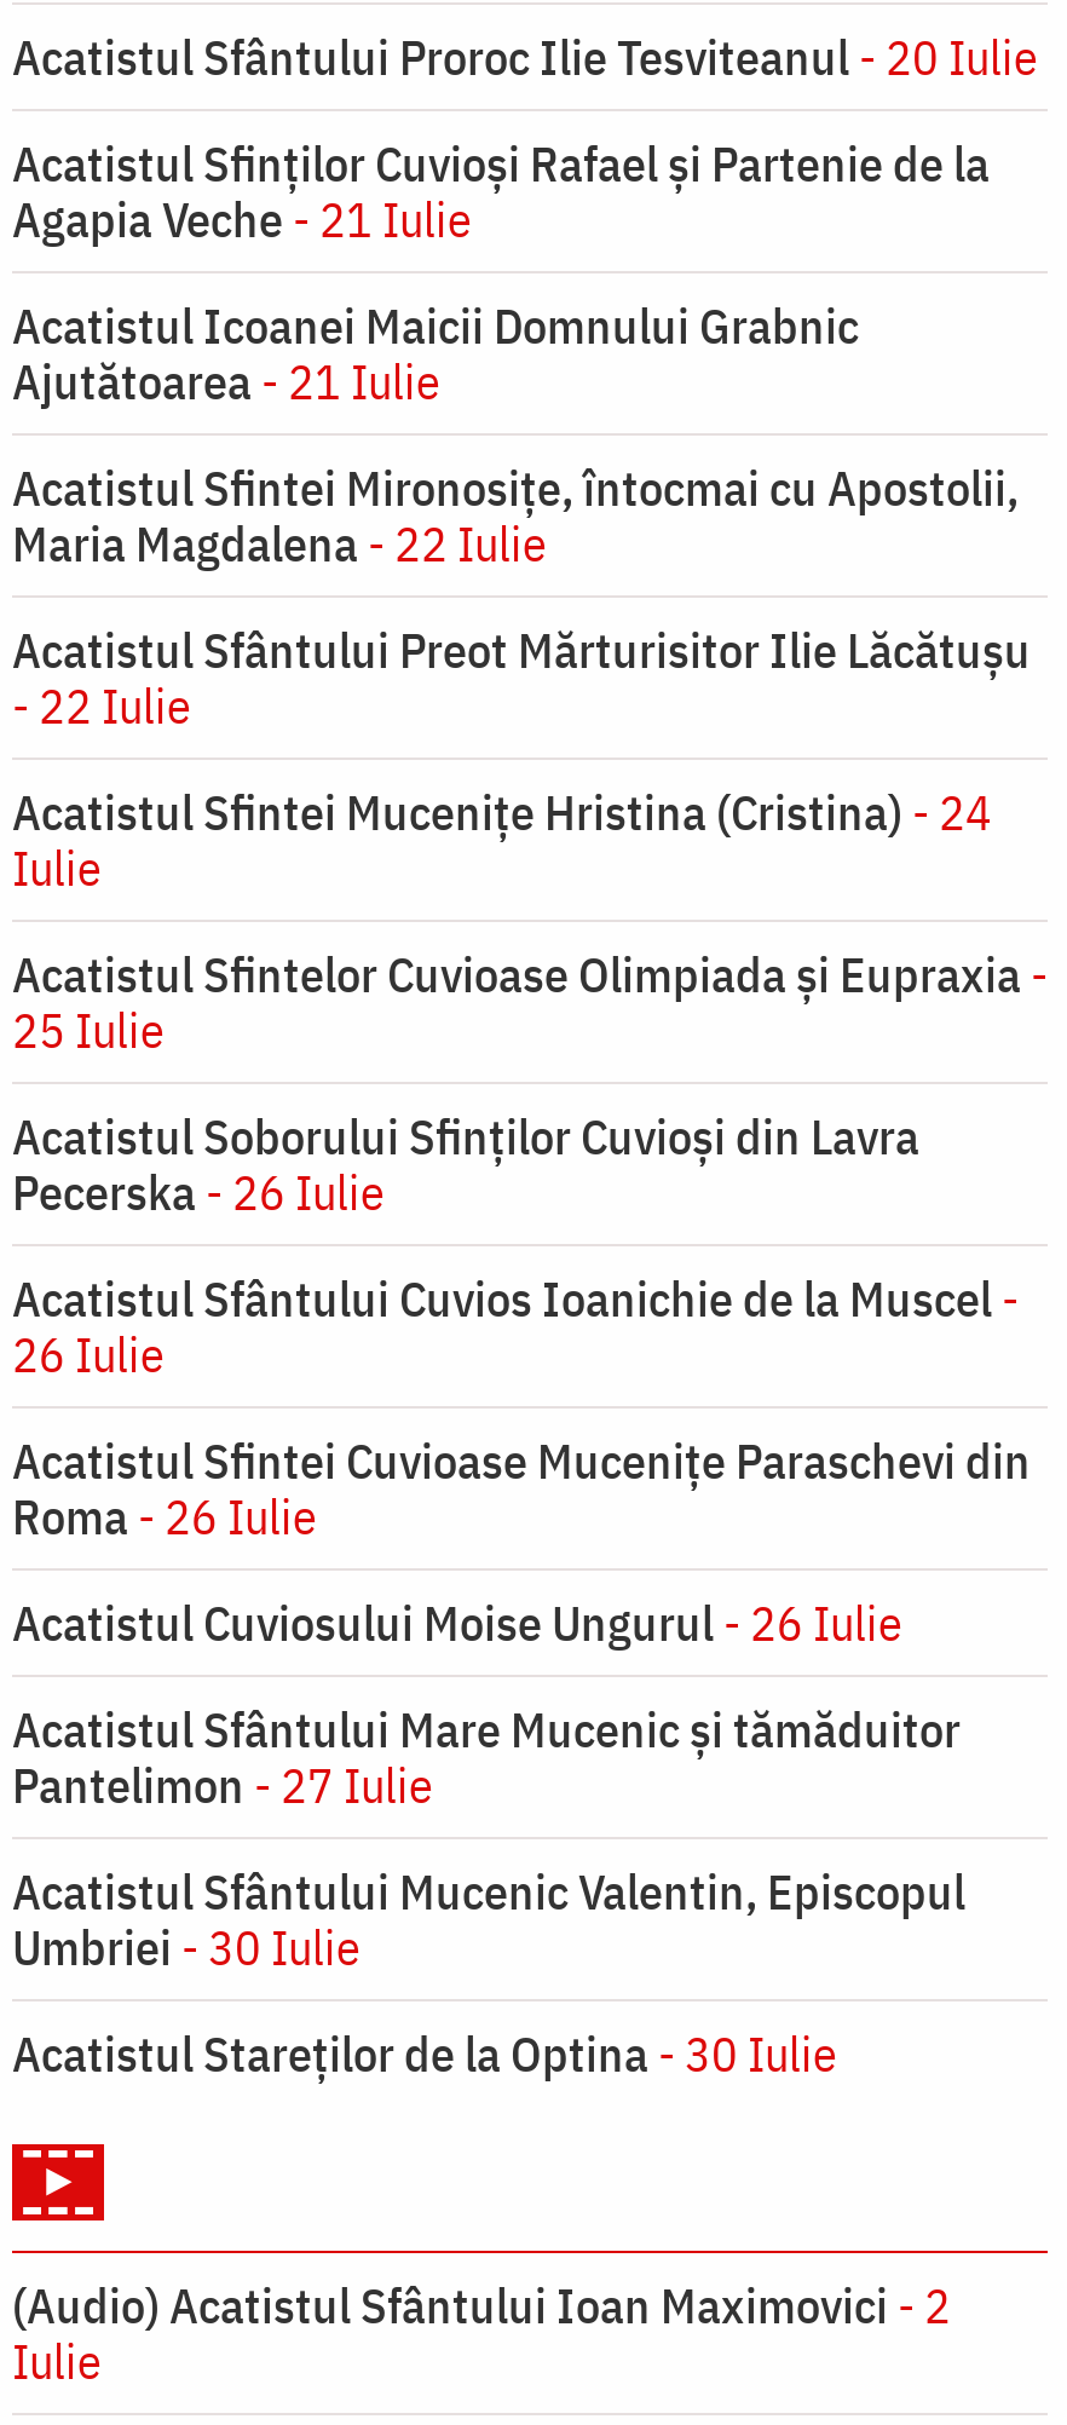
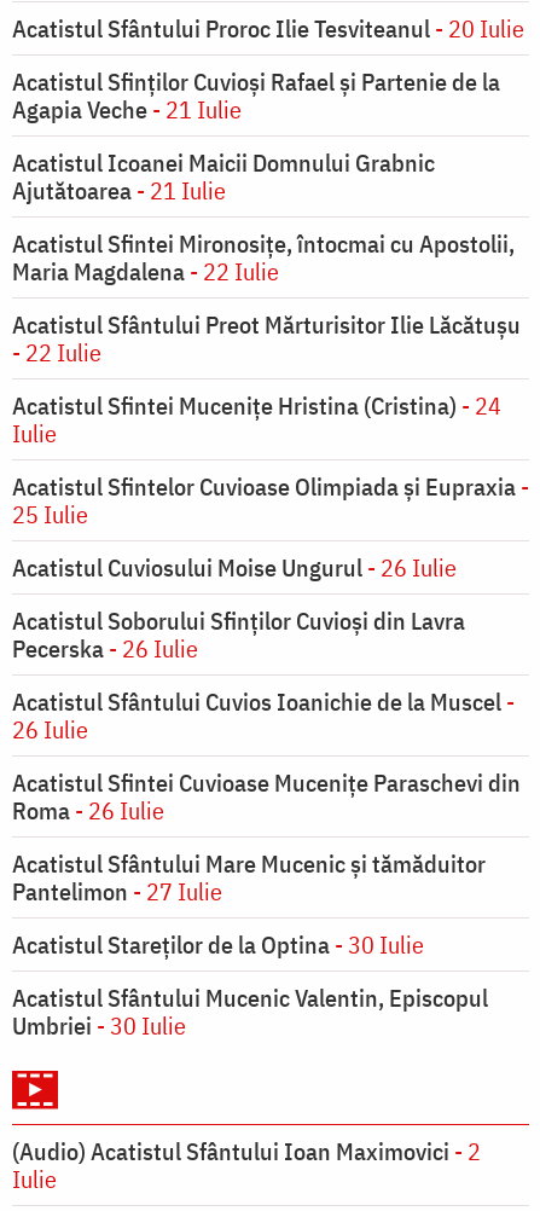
moved down: Acatistul Soborului Sfinților Cuvioși din Lavra | Pecerska - 26 Iulie | Acatistul Sfântului Cuvios Ioanichie de la Muscel - | 26 Iulie | Acatistul Sfintei Cuvioase Mucenițe Paraschevi din | Roma - 26 Iulie

moved up: Acatistul Cuviosului Moise Ungurul - 26 Iulie

moved down: Acatistul Sfântului Mucenic Valentin, Episcopul | Umbriei - 30 Iulie

moved up: Acatistul Stareţilor de la Optina - 30 Iulie
